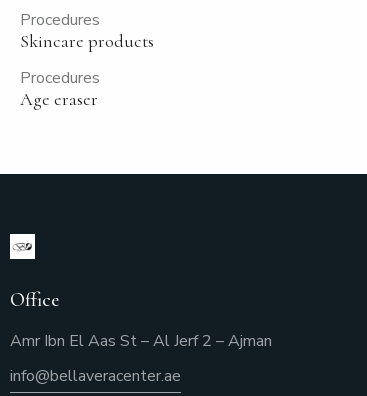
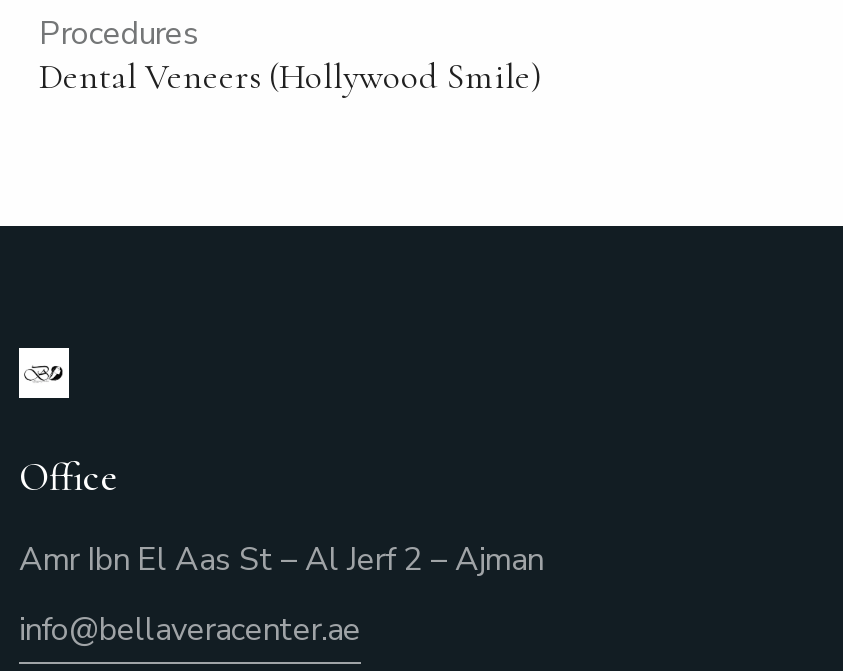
- Skincare products
- Procedures
- Age eraser
+ Dental Veneers (Hollywood Smile)
